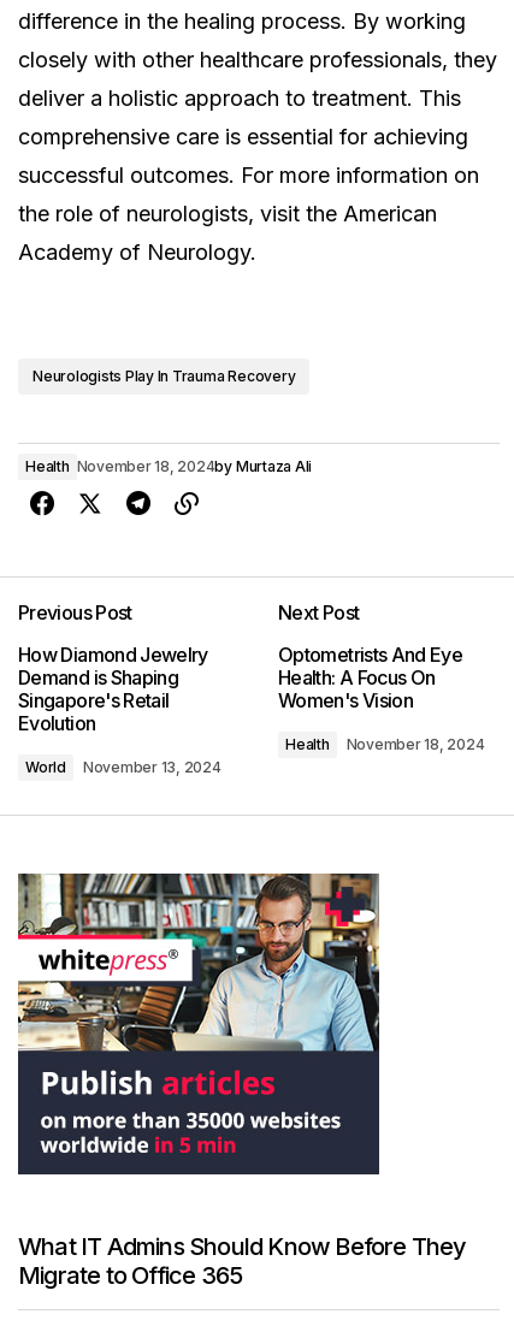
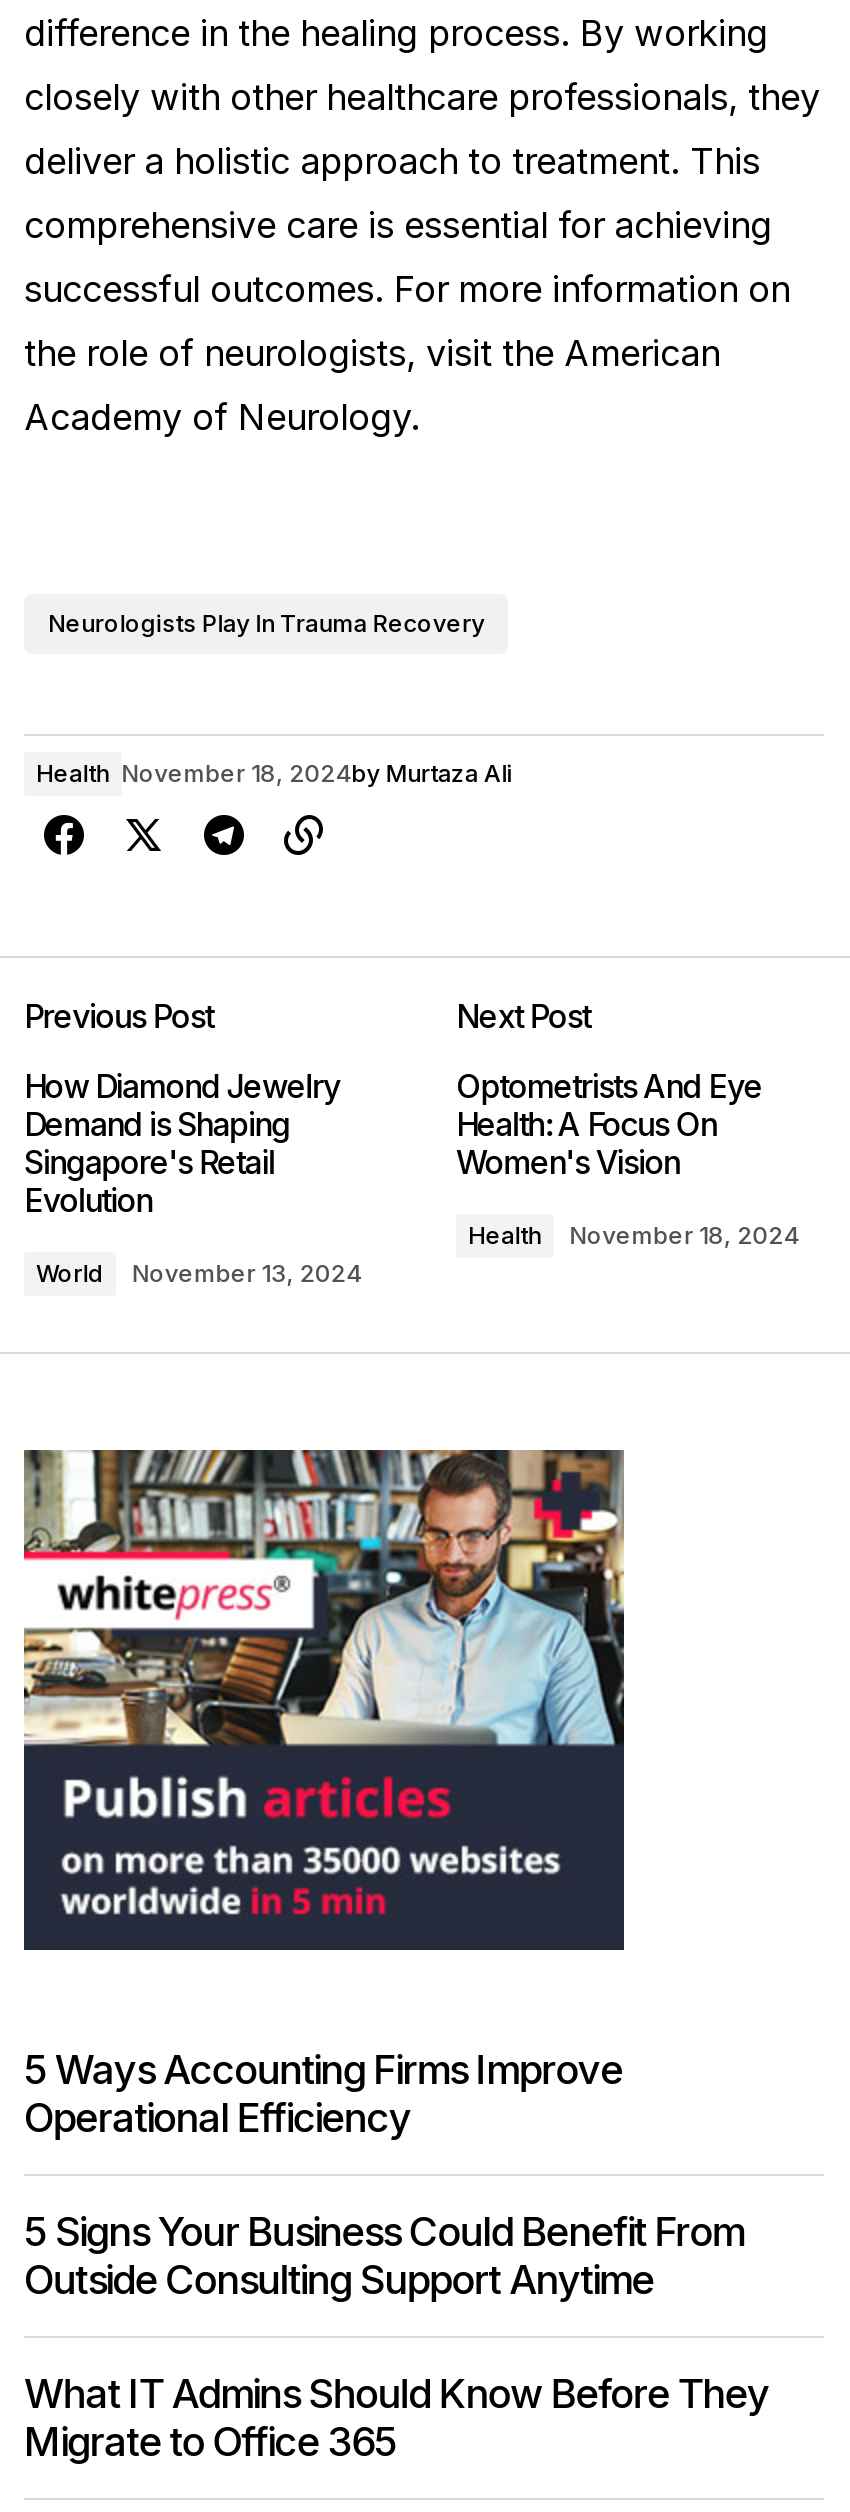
+ 5 Ways Accounting Firms Improve
+ Operational Efficiency
+ 5 Signs Your Business Could Benefit From
+ Outside Consulting Support Anytime
